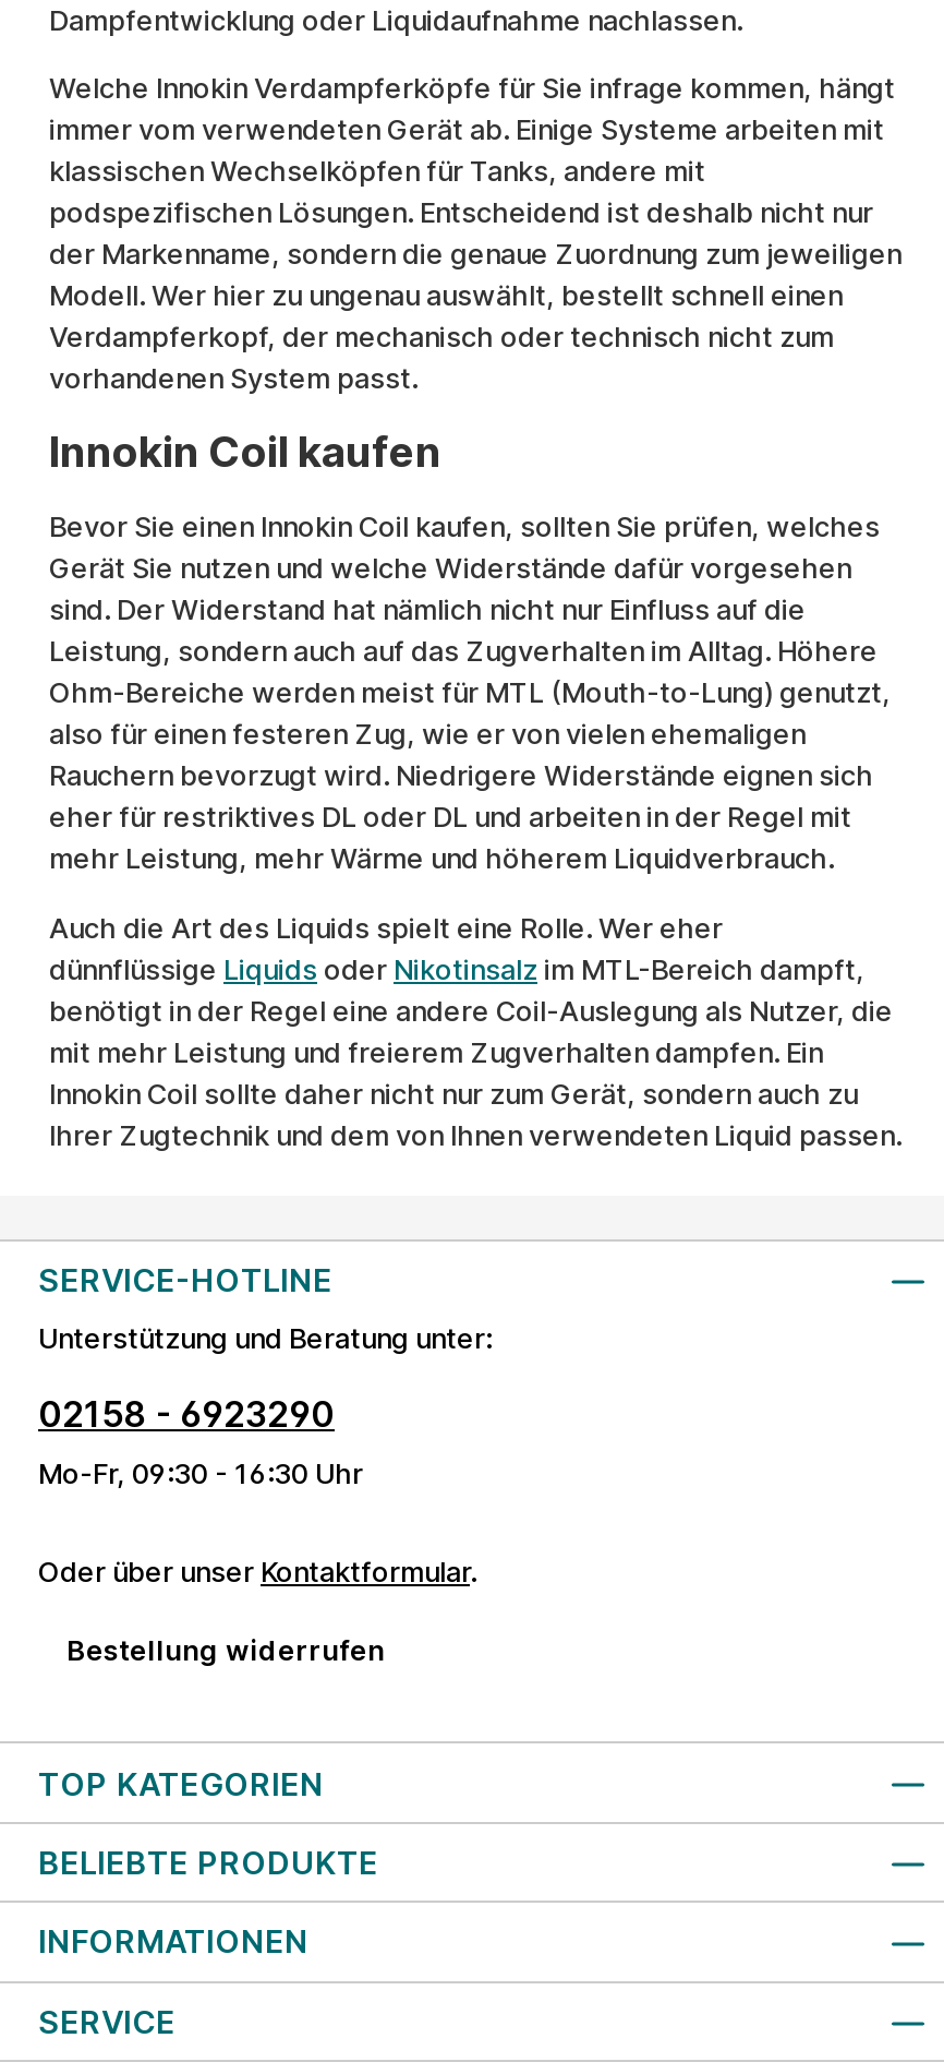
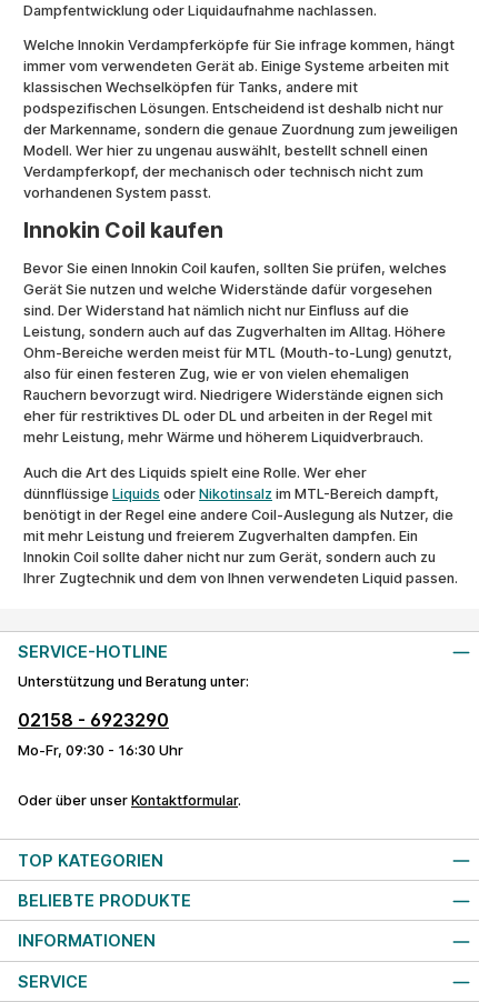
- Bestellung widerrufen
